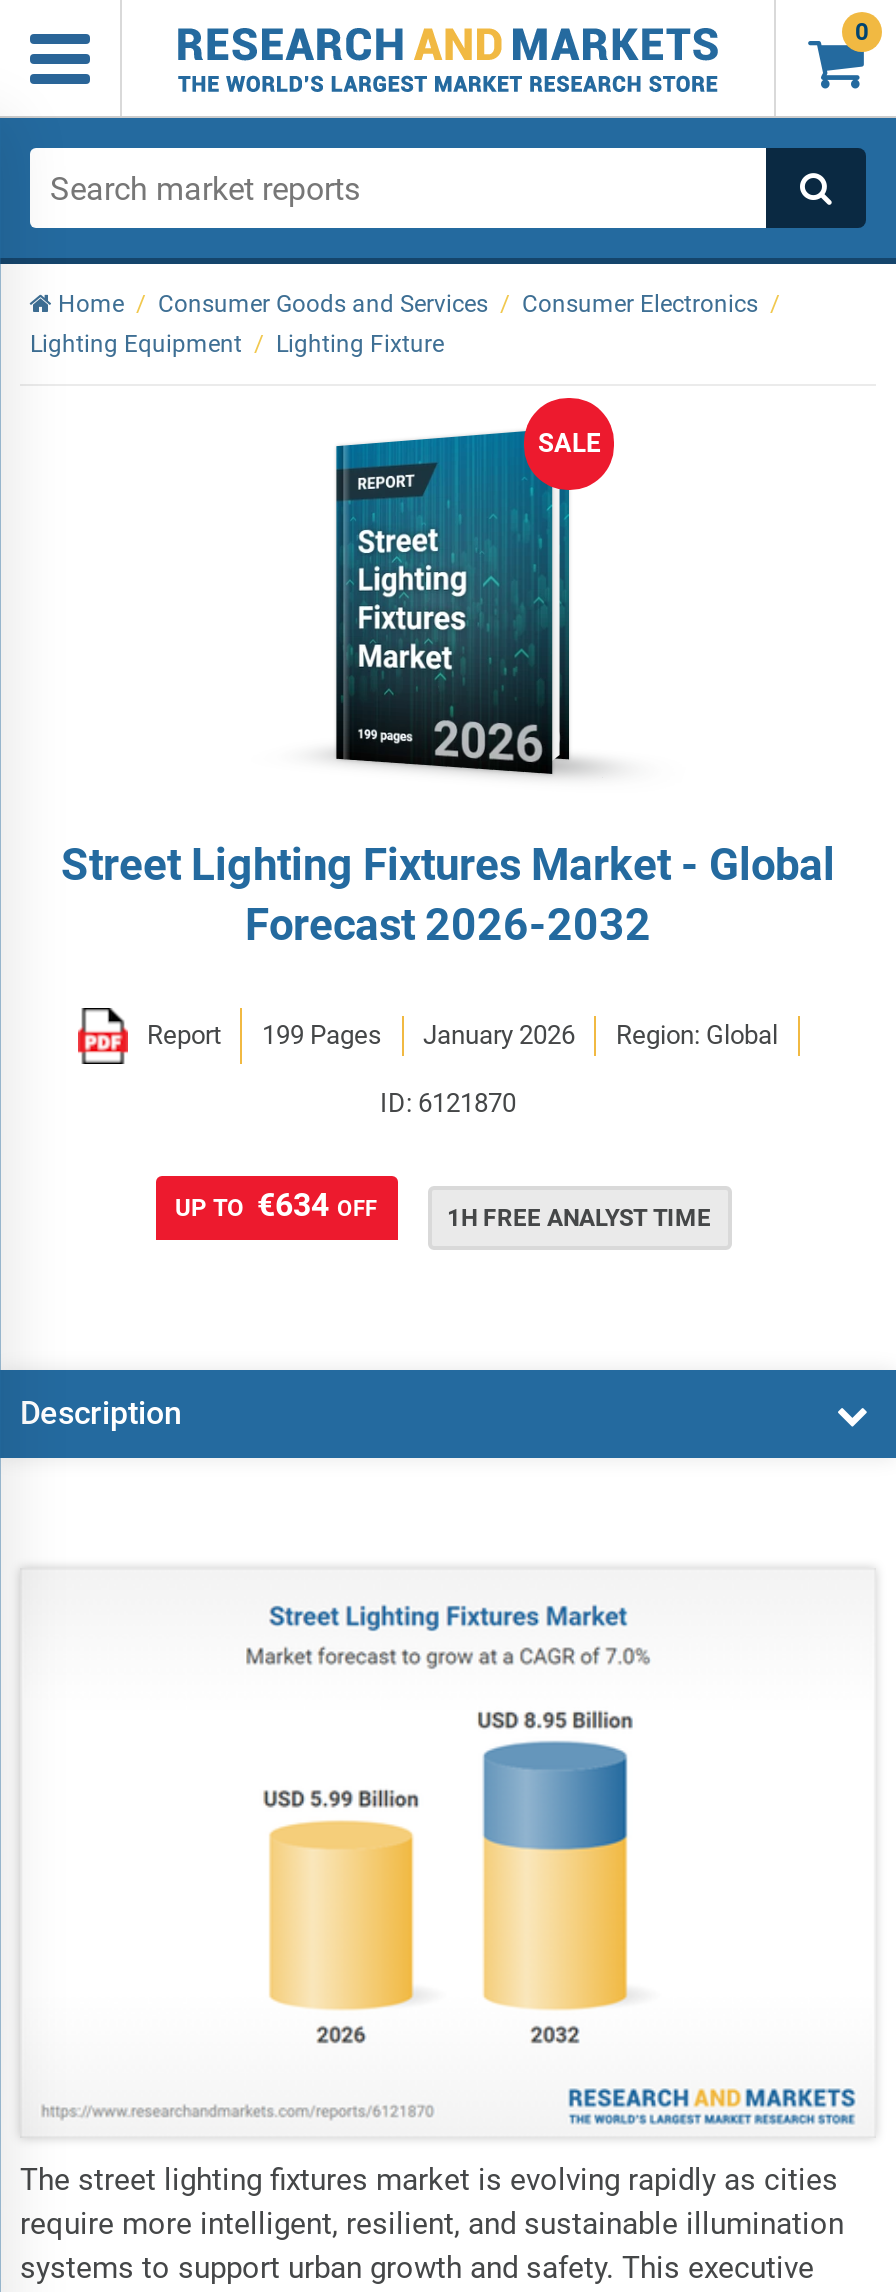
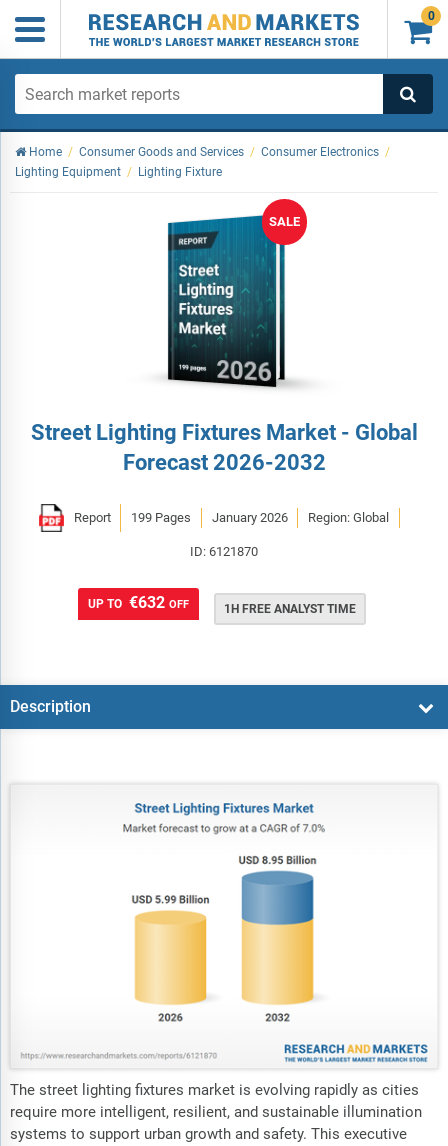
- UP TO €634 OFF
+ UP TO €632 OFF
